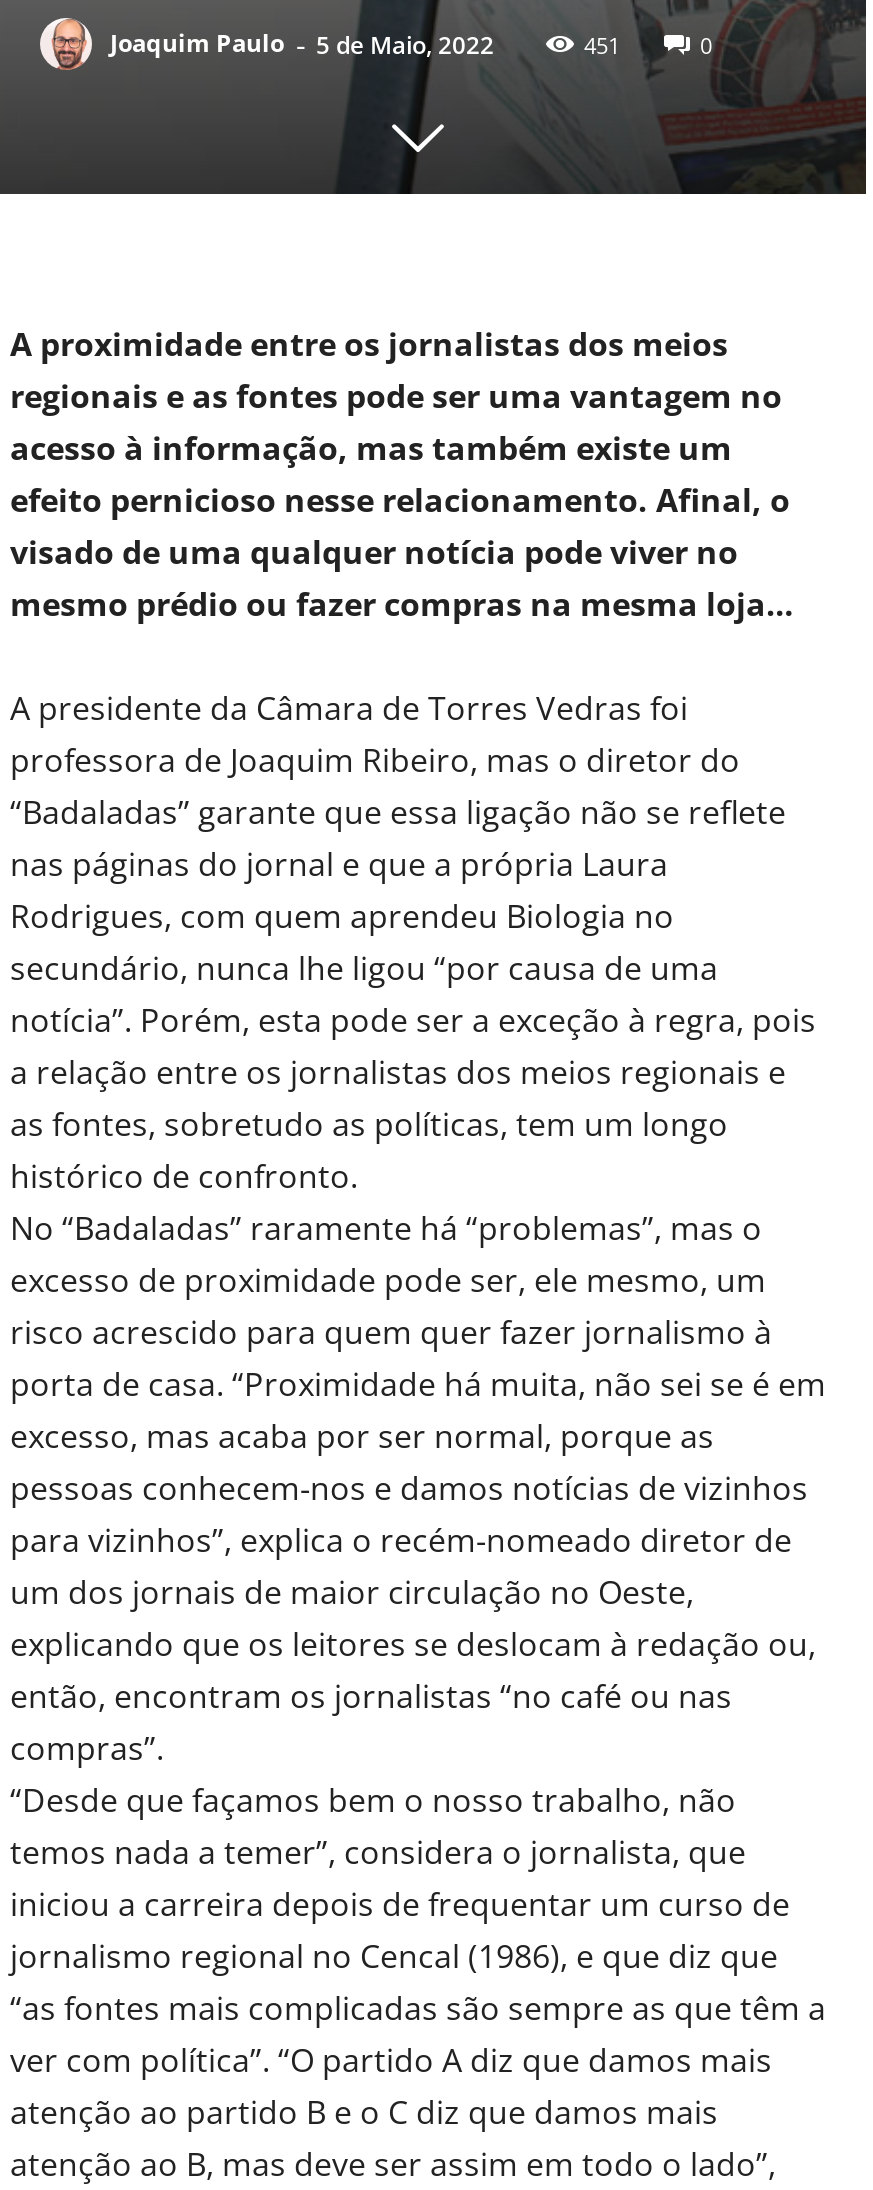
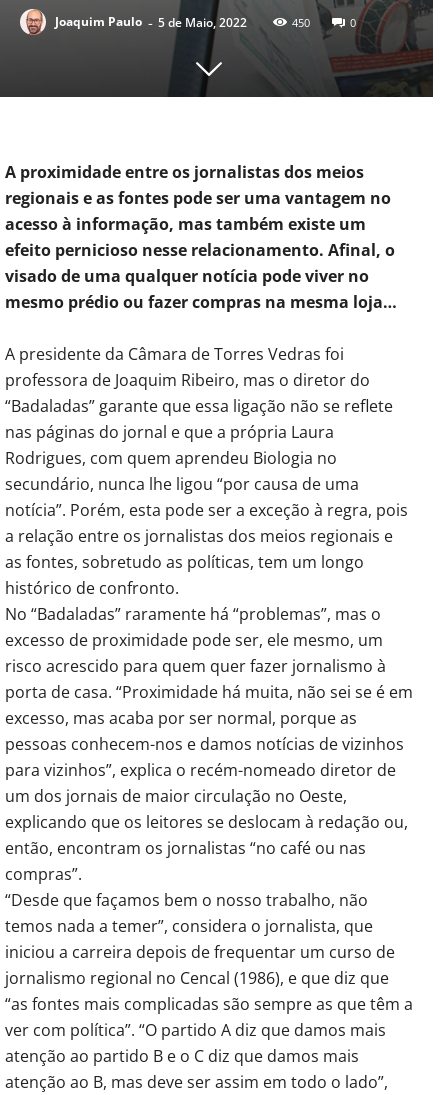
- 451
+ 450
